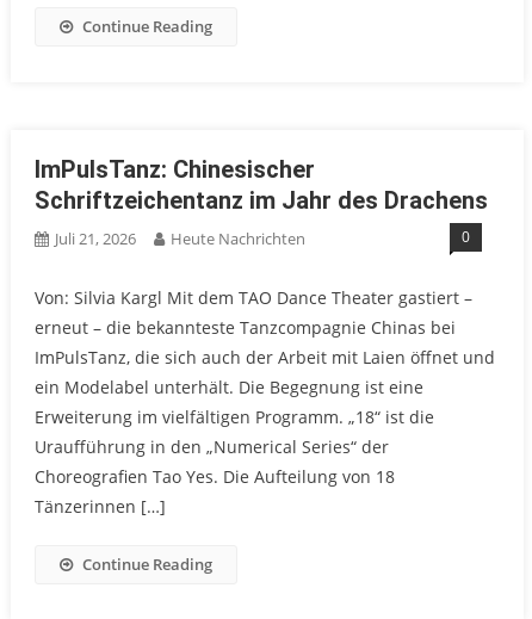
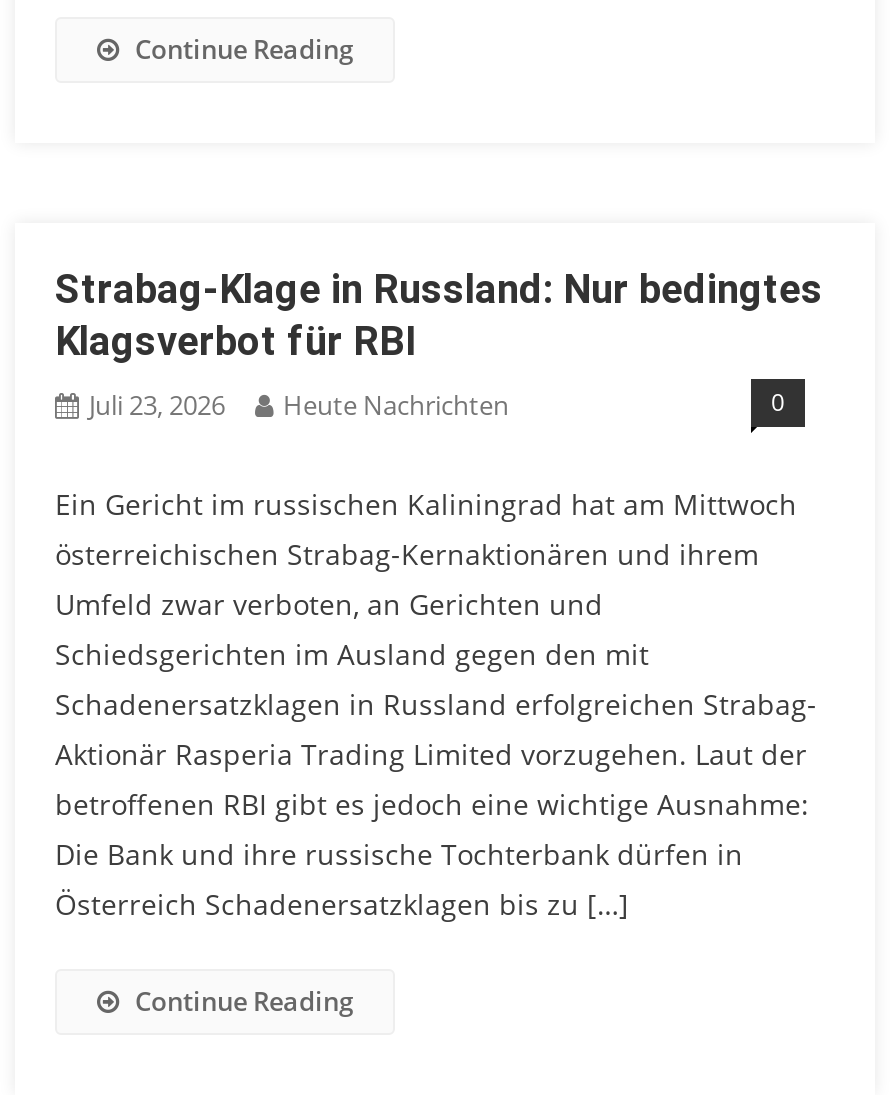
- ImPulsTanz: Chinesischer
- Schriftzeichentanz im Jahr des Drachens
+ Strabag-Klage in Russland: Nur bedingtes
+ Klagsverbot für RBI

- Juli 21, 2026 Heute Nachrichten
+ Juli 23, 2026 Heute Nachrichten

- Von: Silvia Kargl Mit dem TAO Dance Theater gastiert –
- erneut – die bekannteste Tanzcompagnie Chinas bei
- ImPulsTanz, die sich auch der Arbeit mit Laien öffnet und
- ein Modelabel unterhält. Die Begegnung ist eine
- Erweiterung im vielfältigen Programm. „18“ ist die
- Uraufführung in den „Numerical Series“ der
- Choreografien Tao Yes. Die Aufteilung von 18
- Tänzerinnen […]
+ Ein Gericht im russischen Kaliningrad hat am Mittwoch
+ österreichischen Strabag-Kernaktionären und ihrem
+ Umfeld zwar verboten, an Gerichten und
+ Schiedsgerichten im Ausland gegen den mit
+ Schadenersatzklagen in Russland erfolgreichen Strabag-
+ Aktionär Rasperia Trading Limited vorzugehen. Laut der
+ betroffenen RBI gibt es jedoch eine wichtige Ausnahme:
+ Die Bank und ihre russische Tochterbank dürfen in
+ Österreich Schadenersatzklagen bis zu […]
